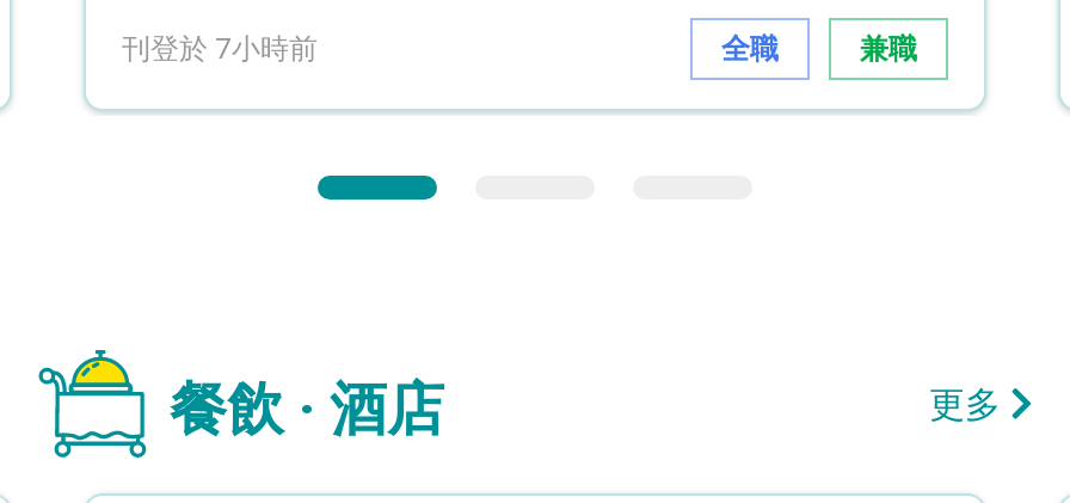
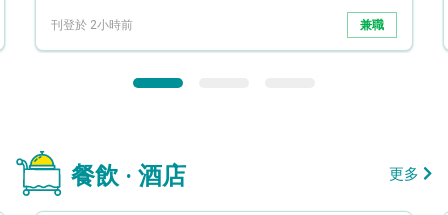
- 刊登於 7小時前
- 全職
+ 刊登於 2小時前
